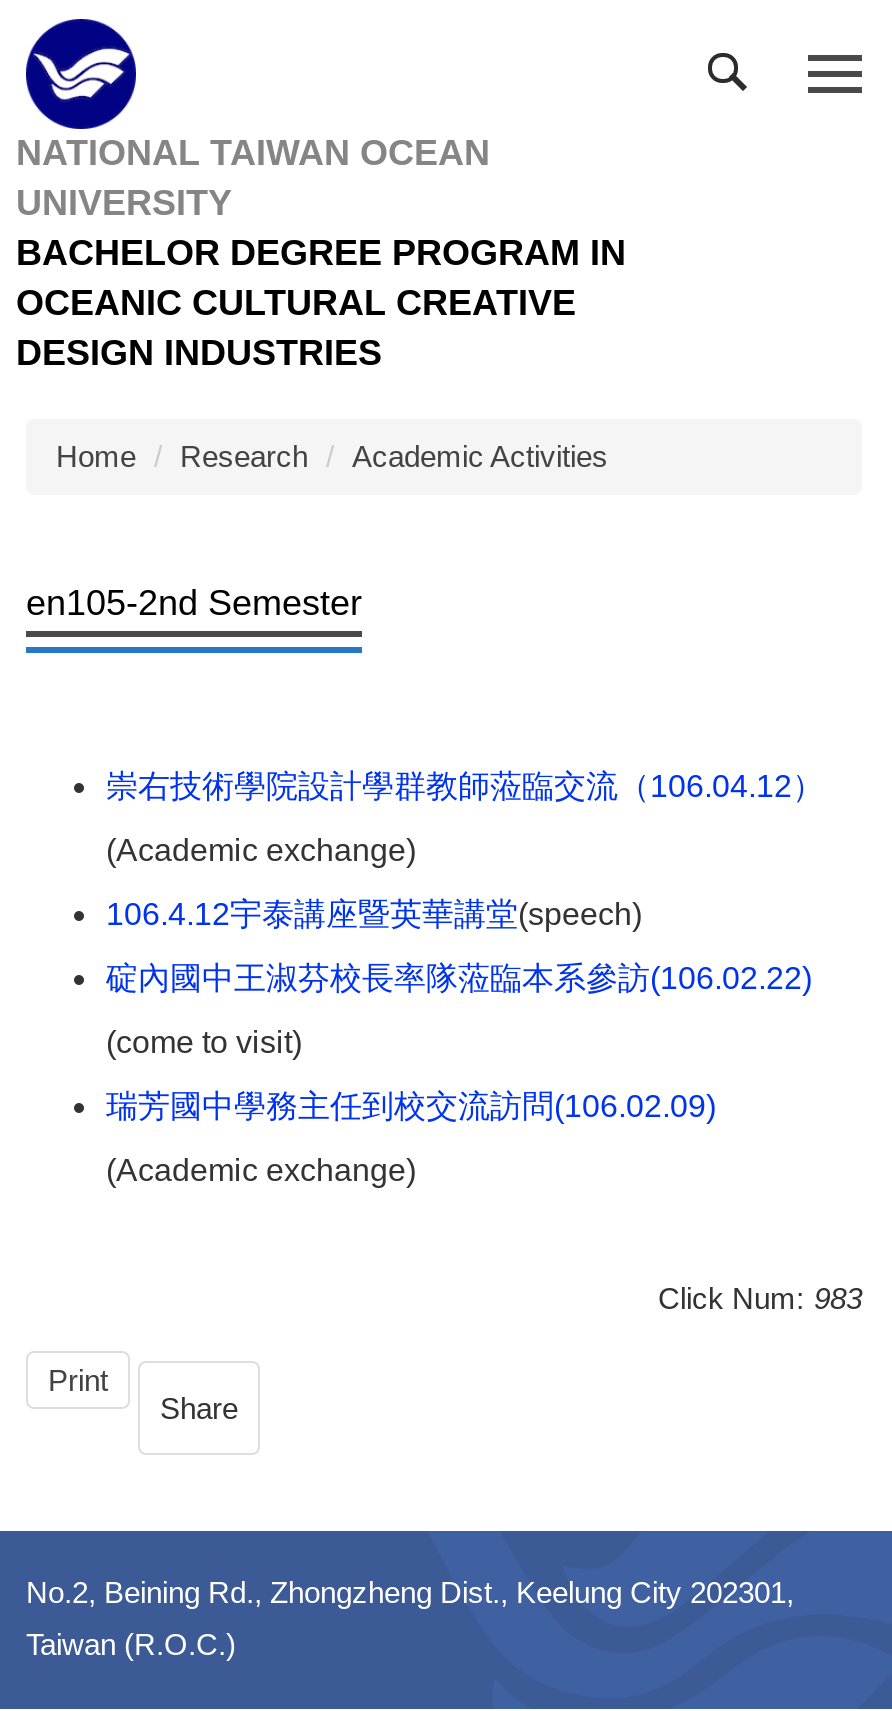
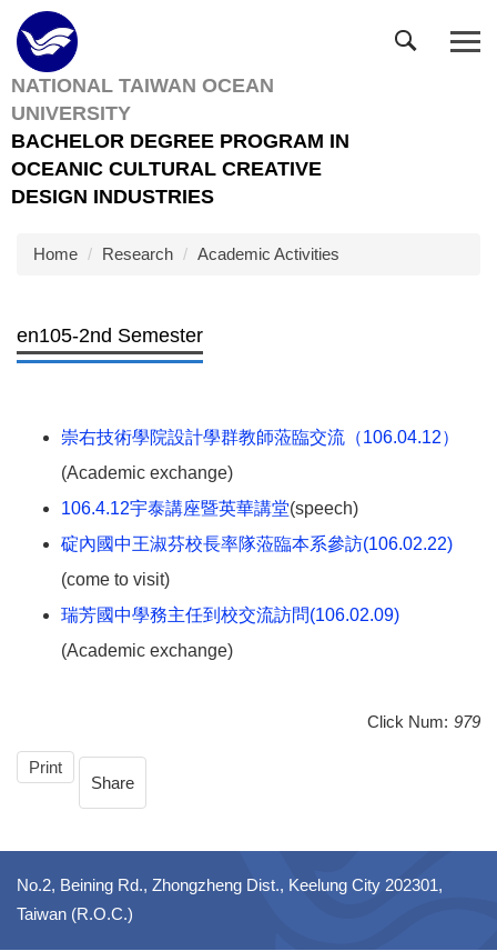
- Click Num: 983
+ Click Num: 979
